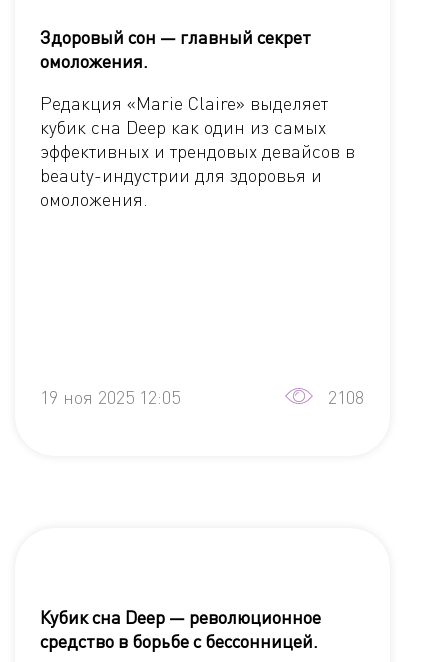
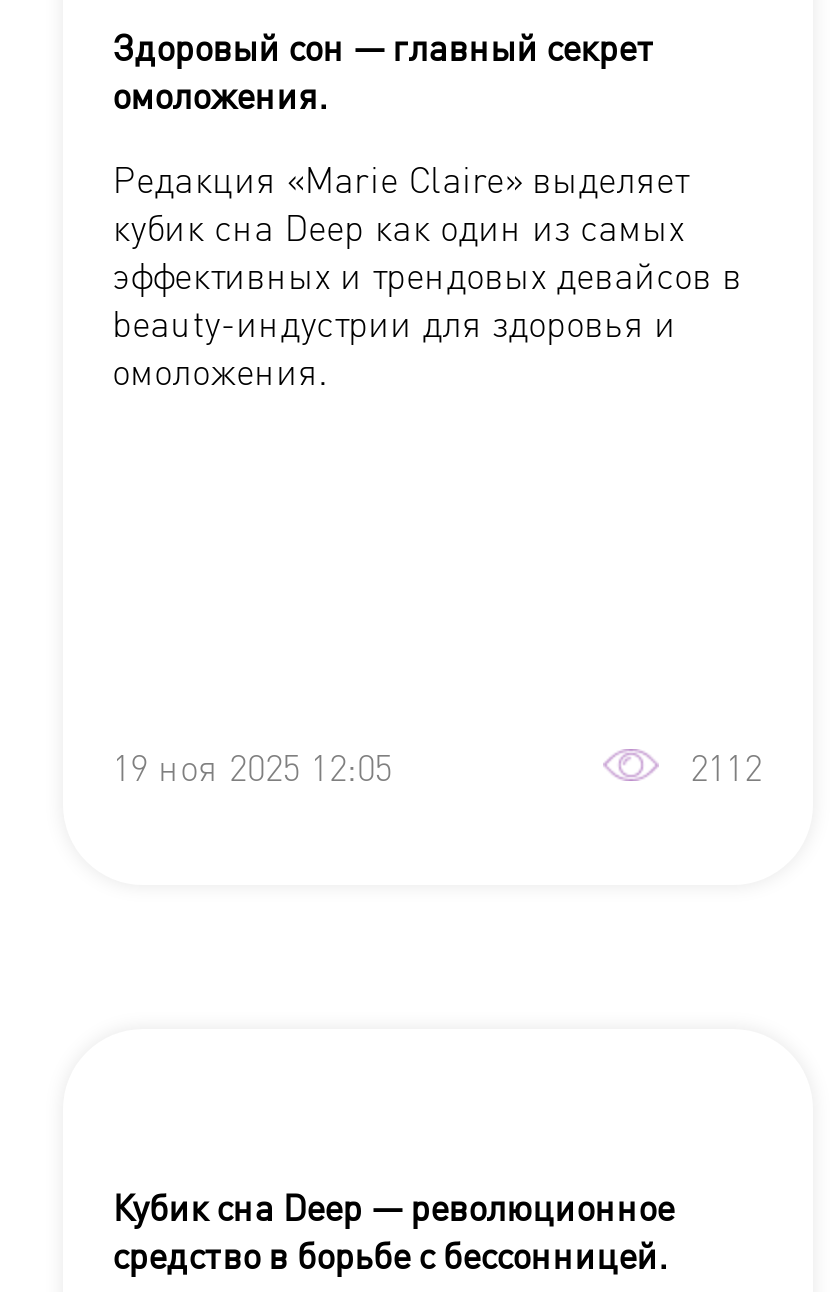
- 2108
+ 2112
